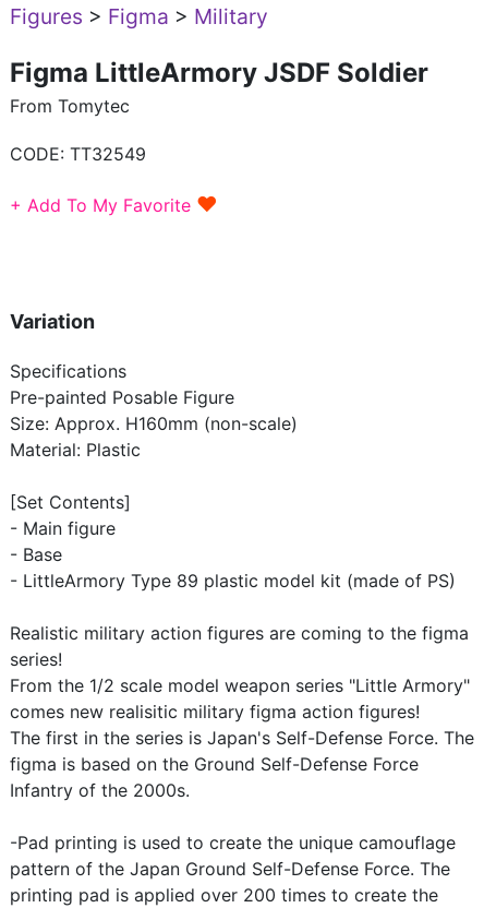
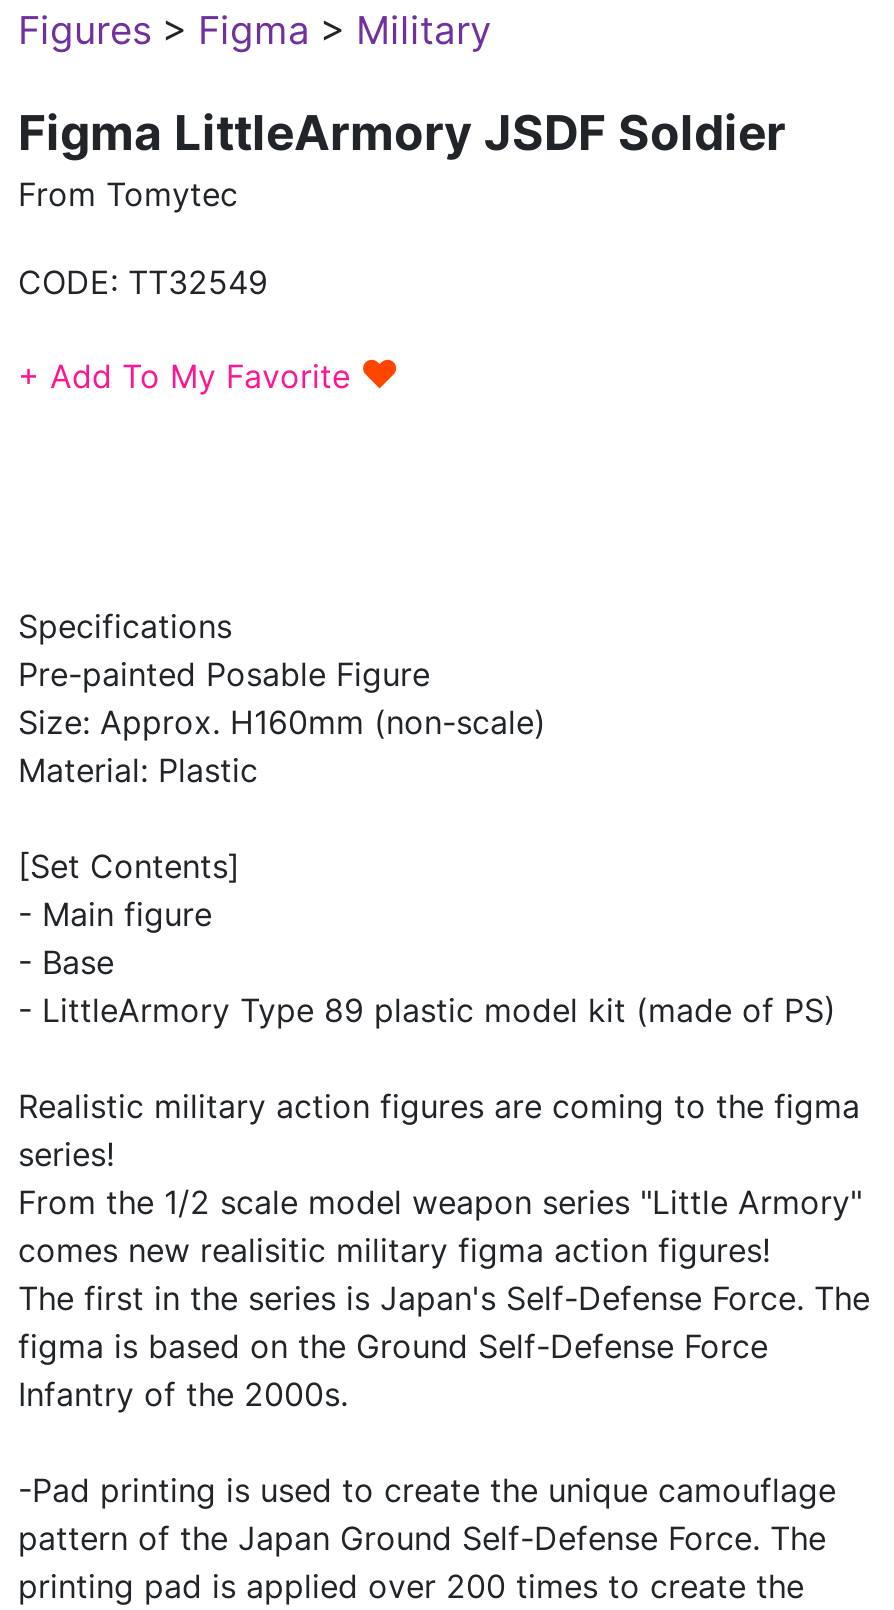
- Variation
